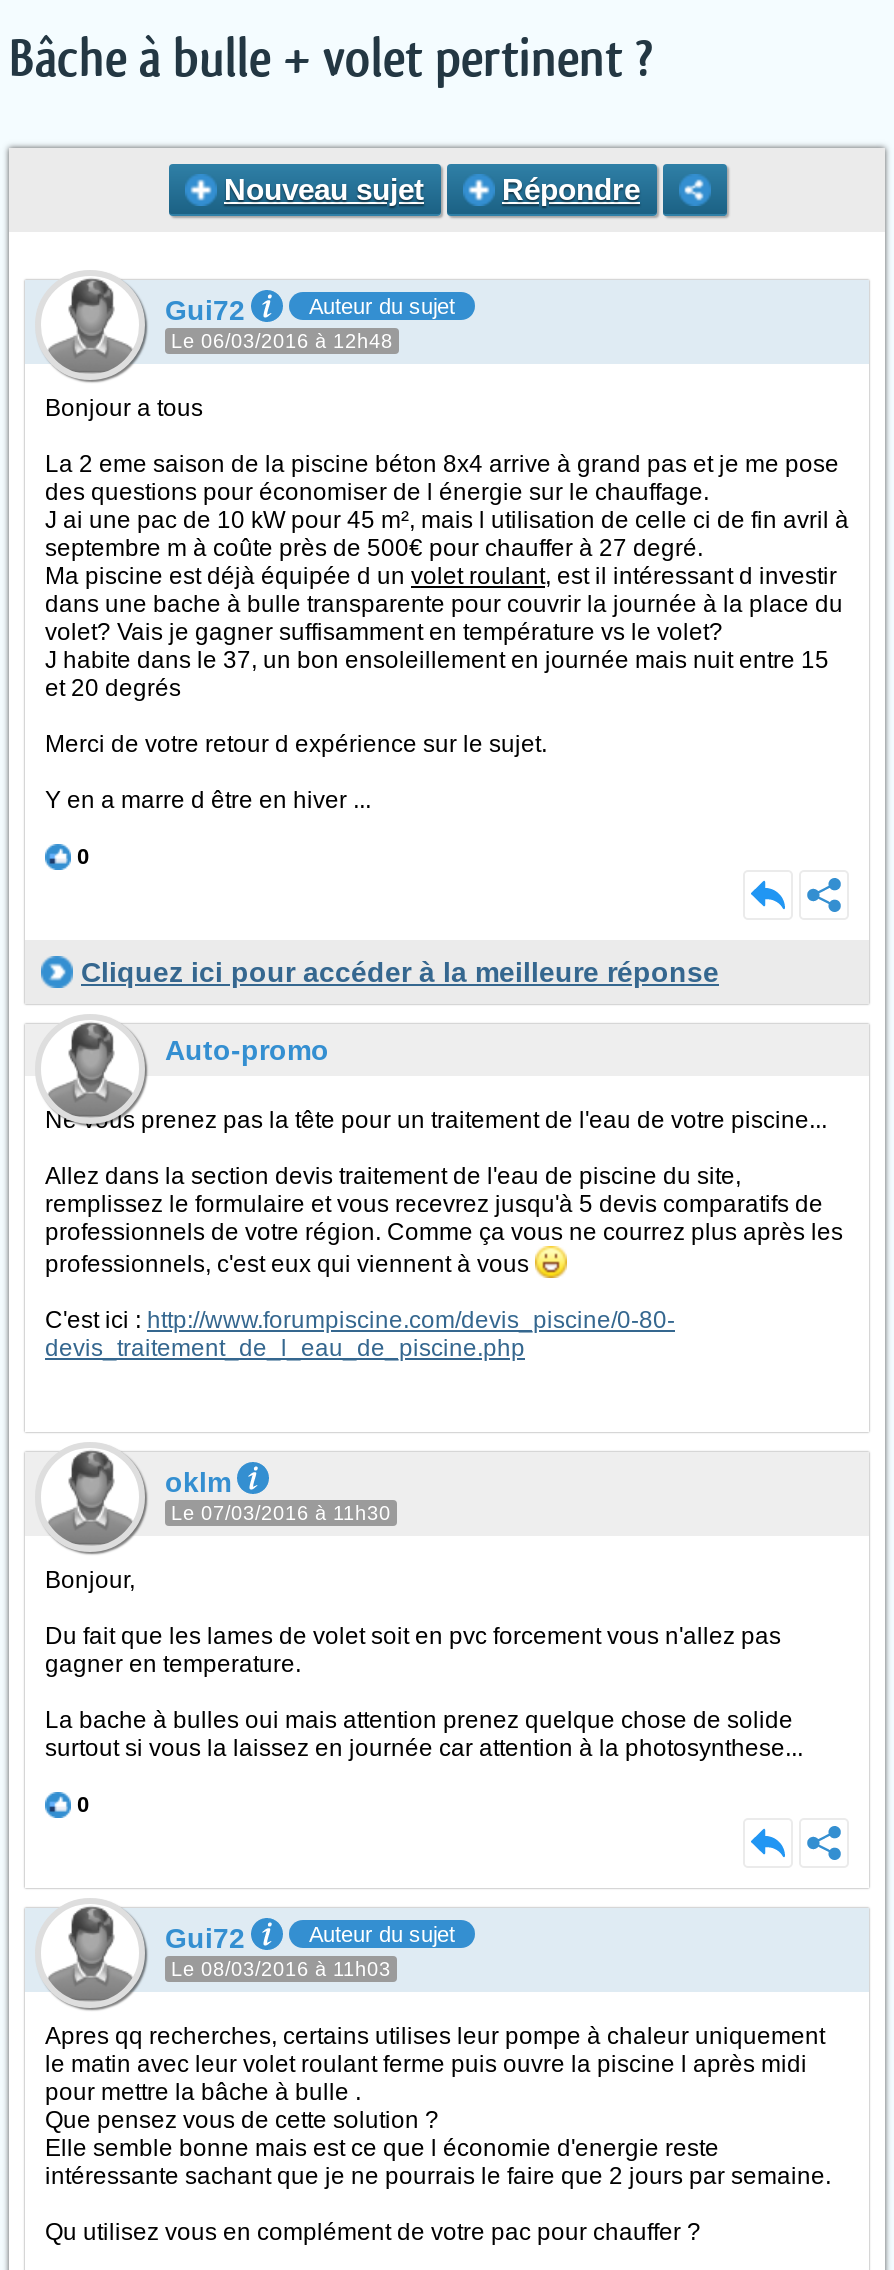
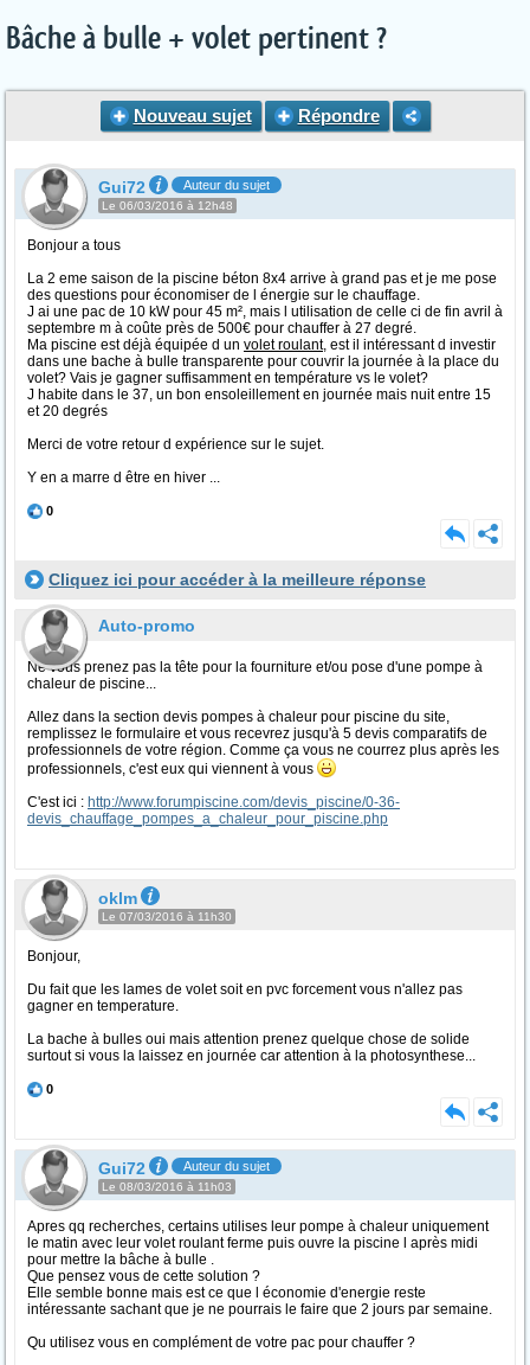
- Ne vous prenez pas la tête pour un traitement de l'eau de votre piscine...
+ Ne vous prenez pas la tête pour la fourniture et/ou pose d'une pompe à
+ chaleur de piscine...

- Allez dans la section devis traitement de l'eau de piscine du site,
+ Allez dans la section devis pompes à chaleur pour piscine du site,

- C'est ici : http://www.forumpiscine.com/devis_piscine/0-80-
- devis_traitement_de_l_eau_de_piscine.php
+ C'est ici : http://www.forumpiscine.com/devis_piscine/0-36-
+ devis_chauffage_pompes_a_chaleur_pour_piscine.php
